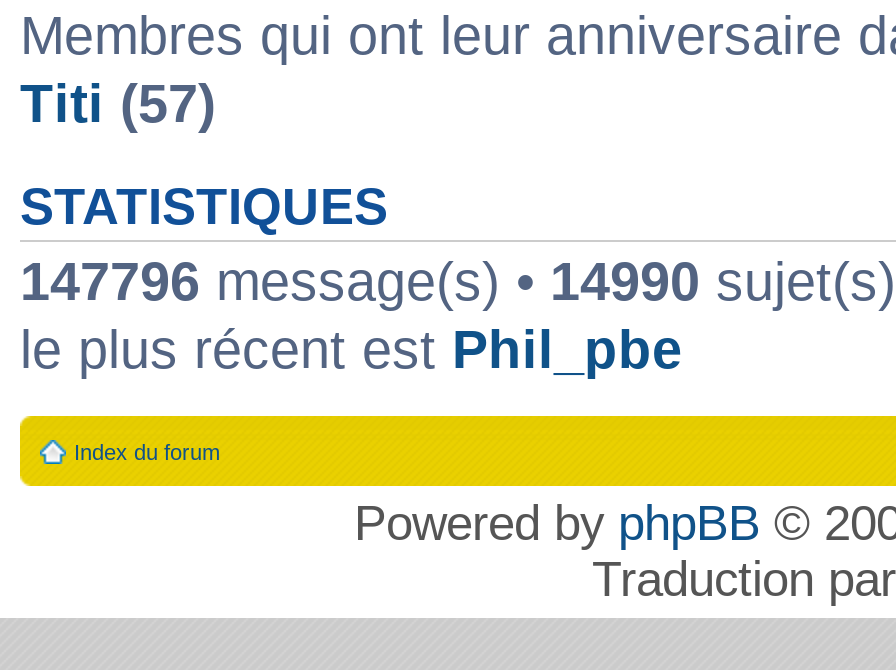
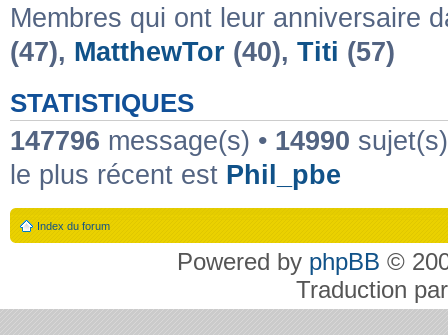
- Titi (57)
+ (47), MatthewTor (40), Titi (57)
